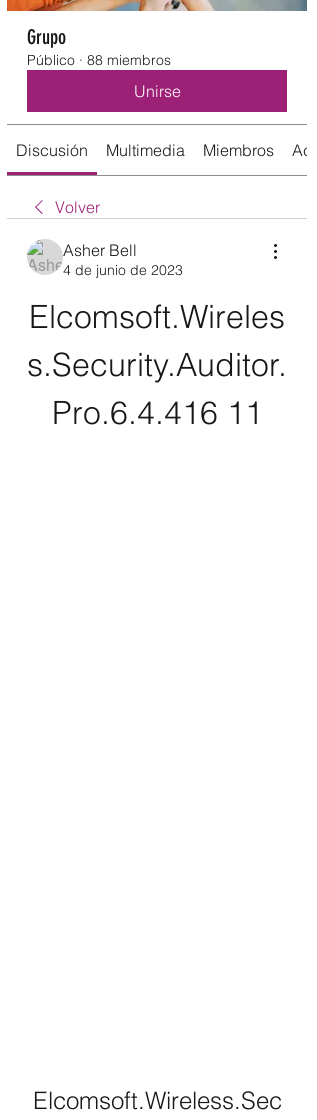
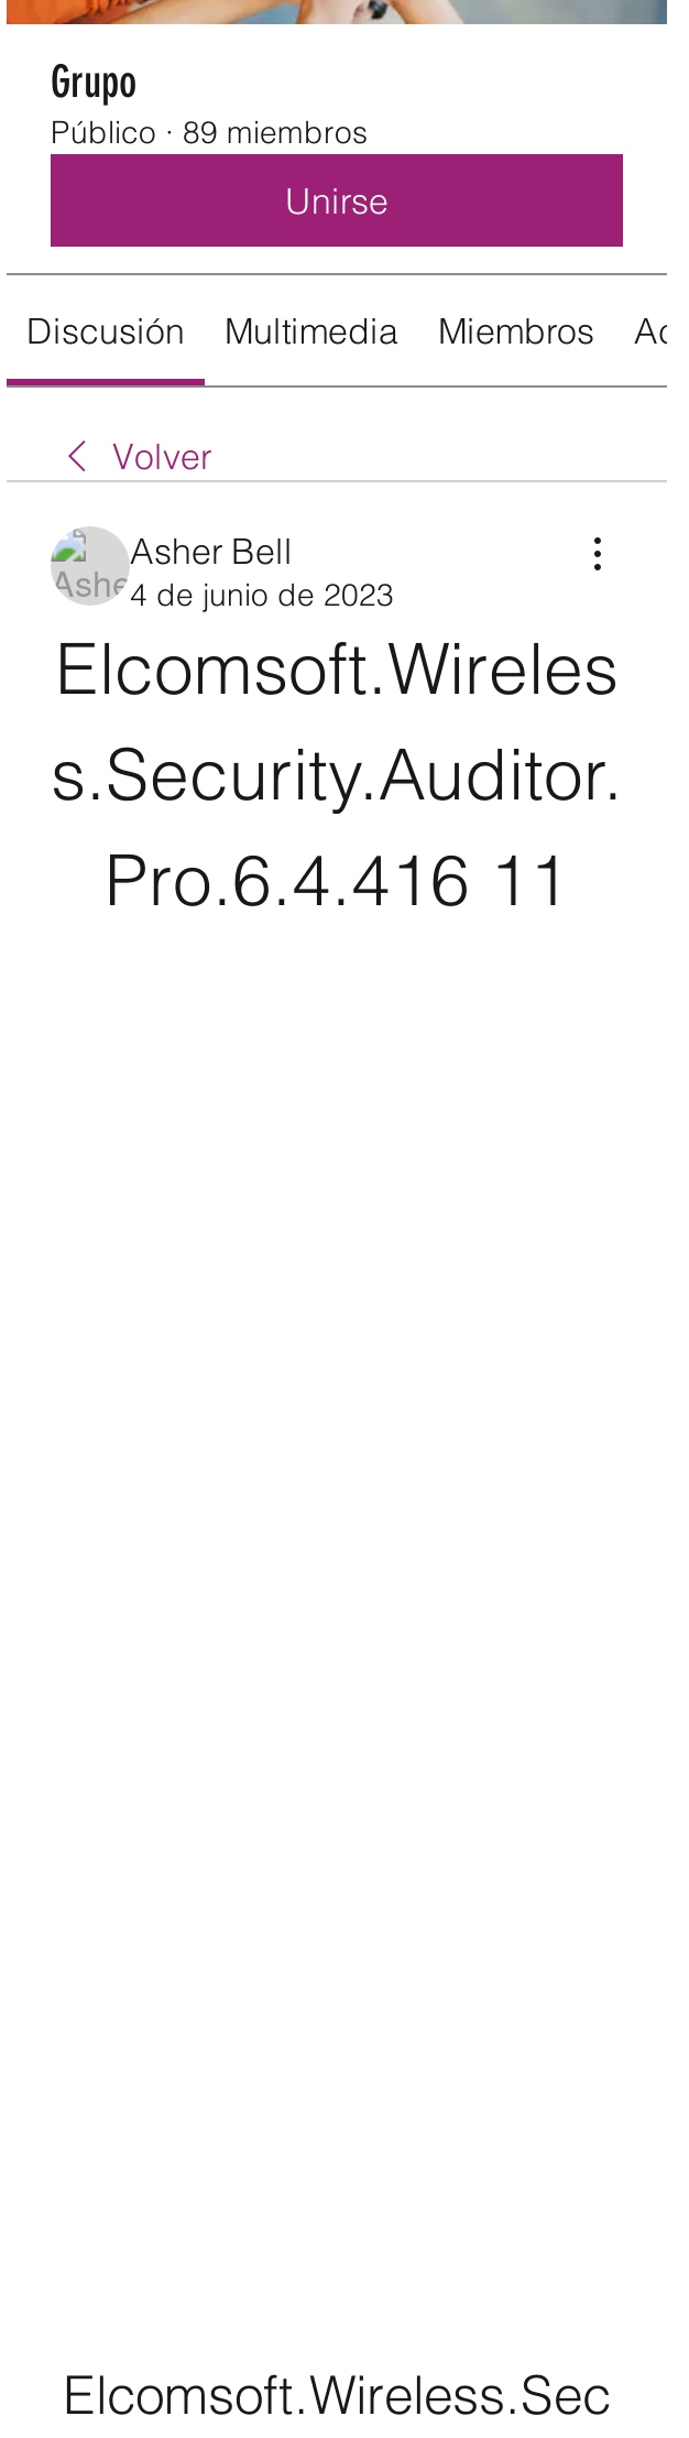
- Público · 88 miembros
+ Público · 89 miembros
